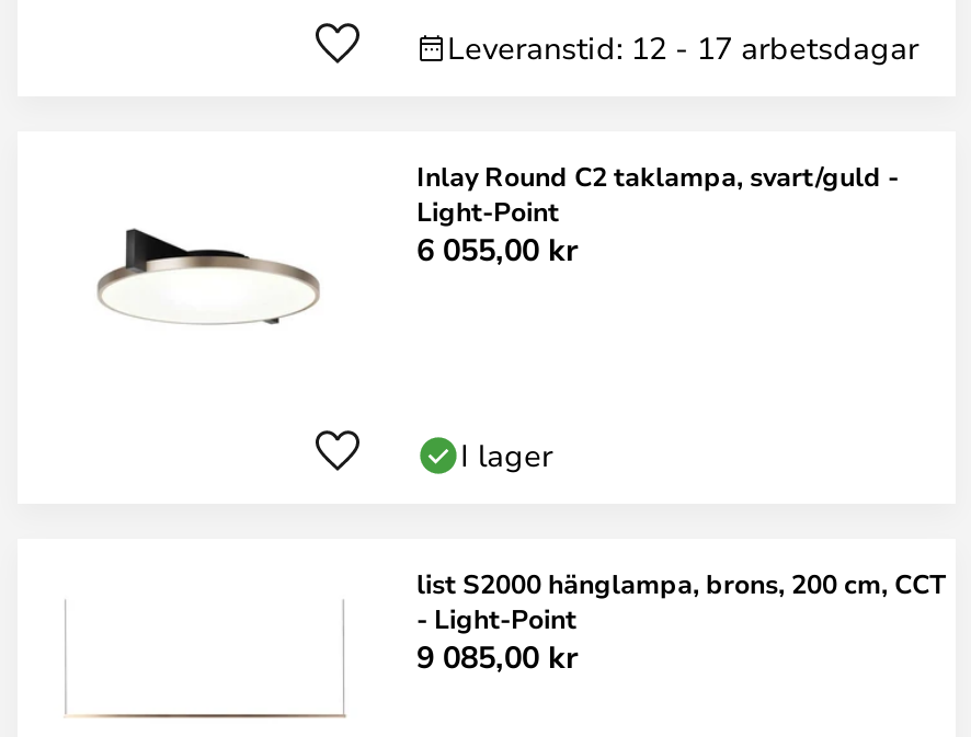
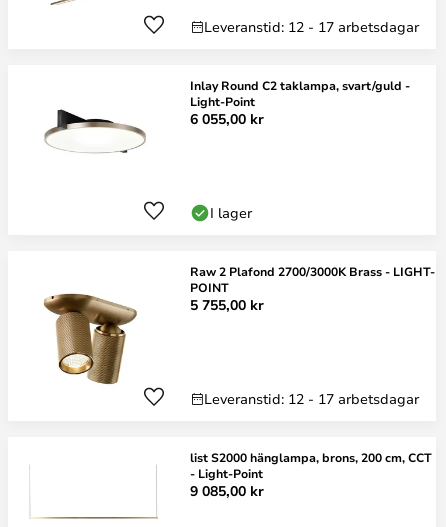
+ [image]

+ Raw 2 Plafond 2700/3000K Brass - LIGHT-
+ POINT
+ 5 755,00 kr

+ Leveranstid: 12 - 17 arbetsdagar
